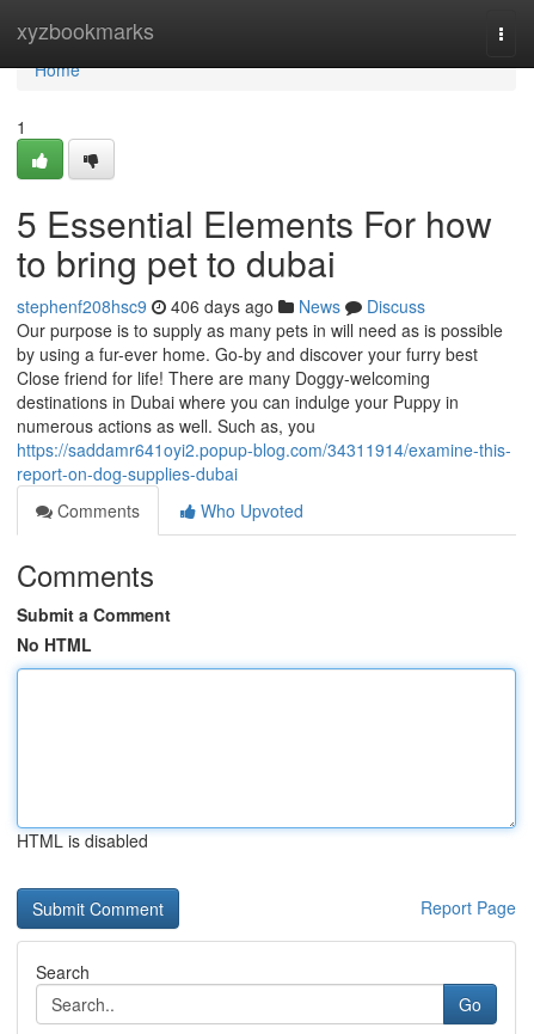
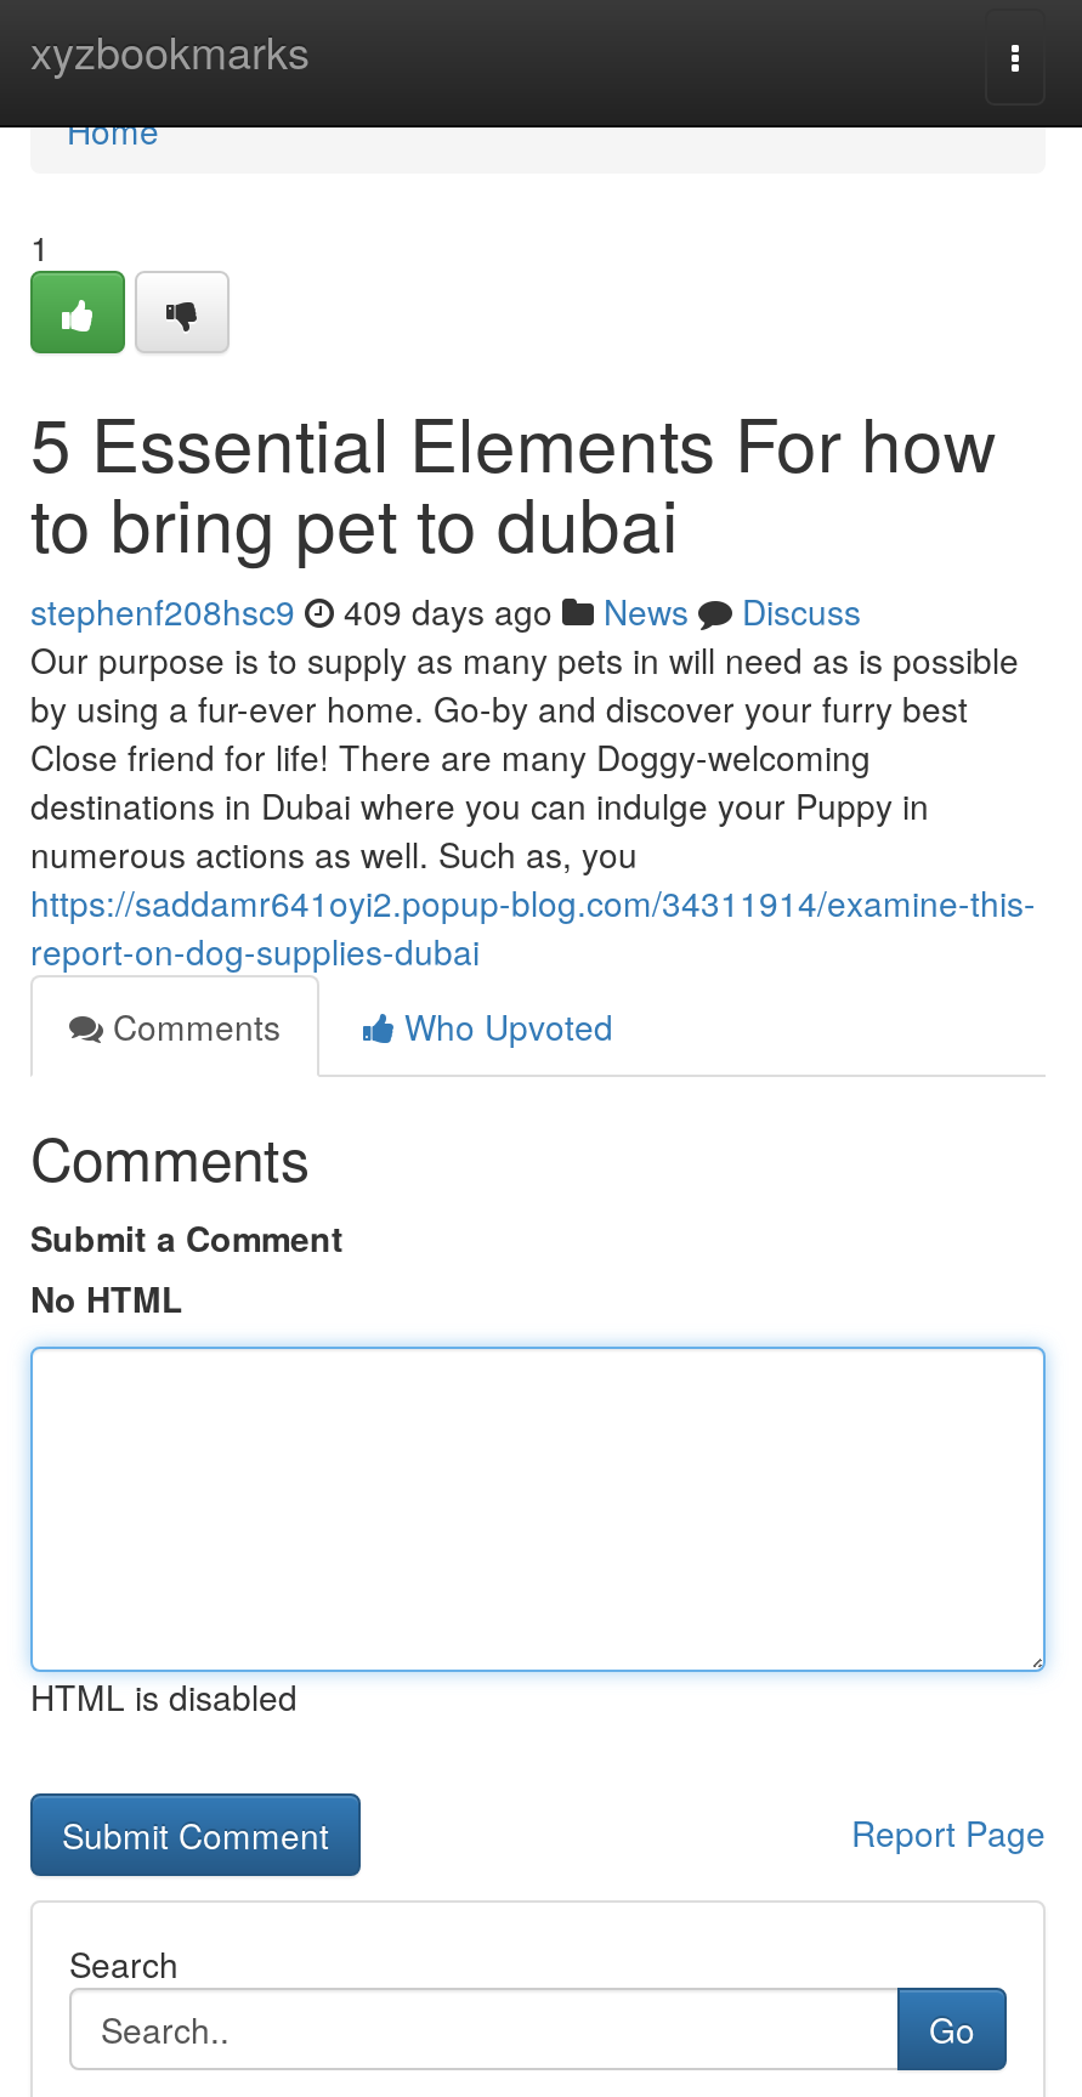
- stephenf208hsc9 406 days ago News Discuss
+ stephenf208hsc9 409 days ago News Discuss
